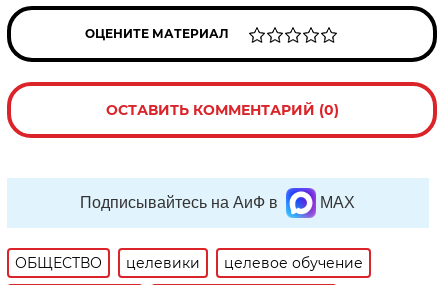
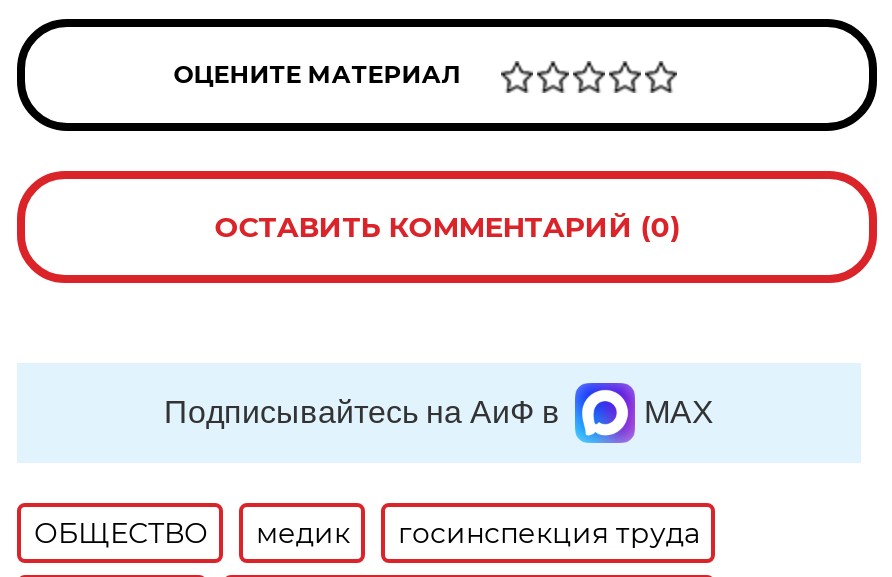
- целевики
- целевое обучение
+ медик
+ госинспекция труда
